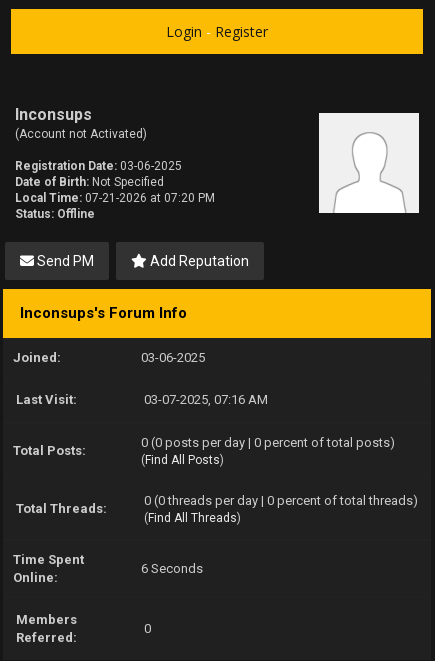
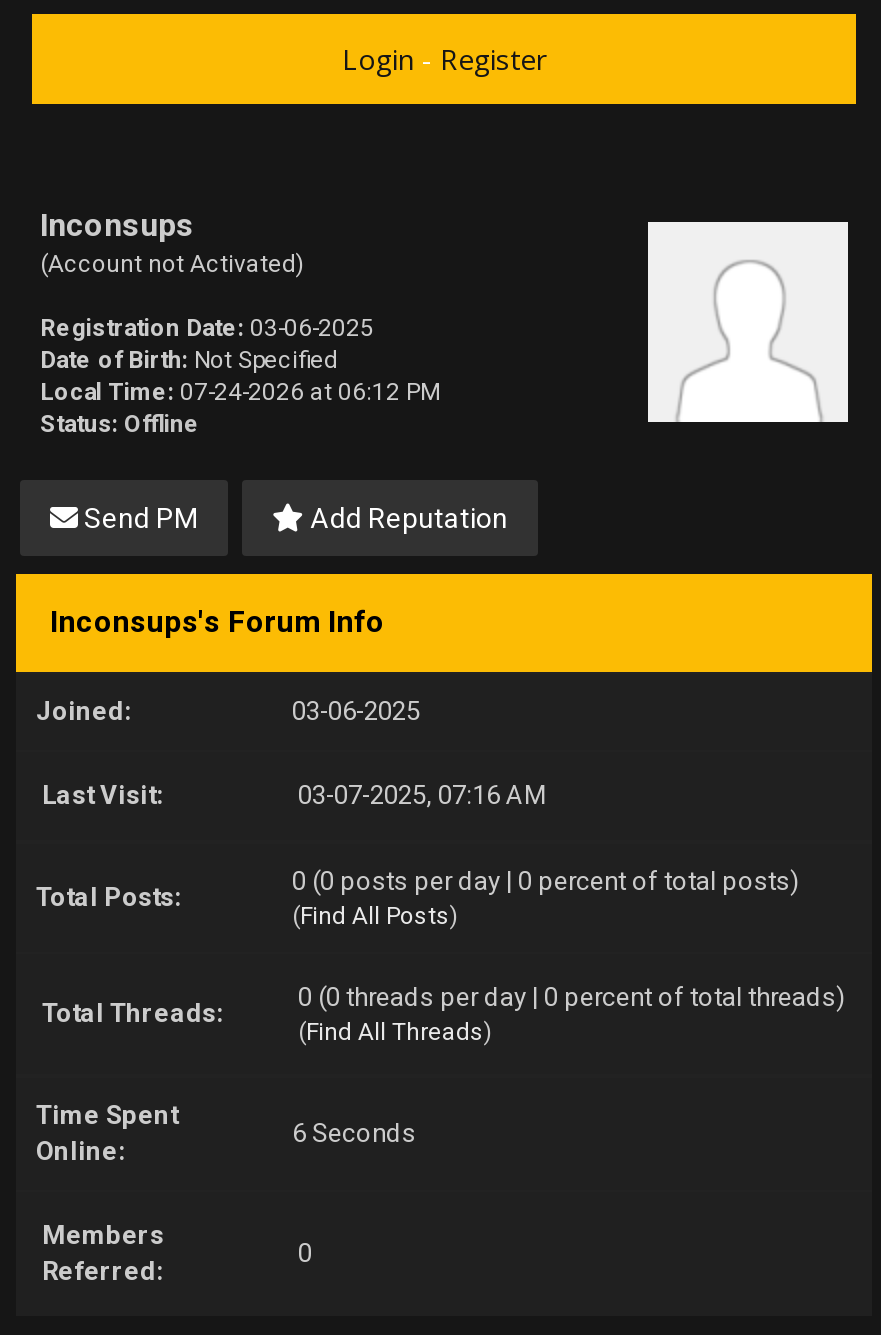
- Local Time: 07-21-2026 at 07:20 PM
+ Local Time: 07-24-2026 at 06:12 PM
